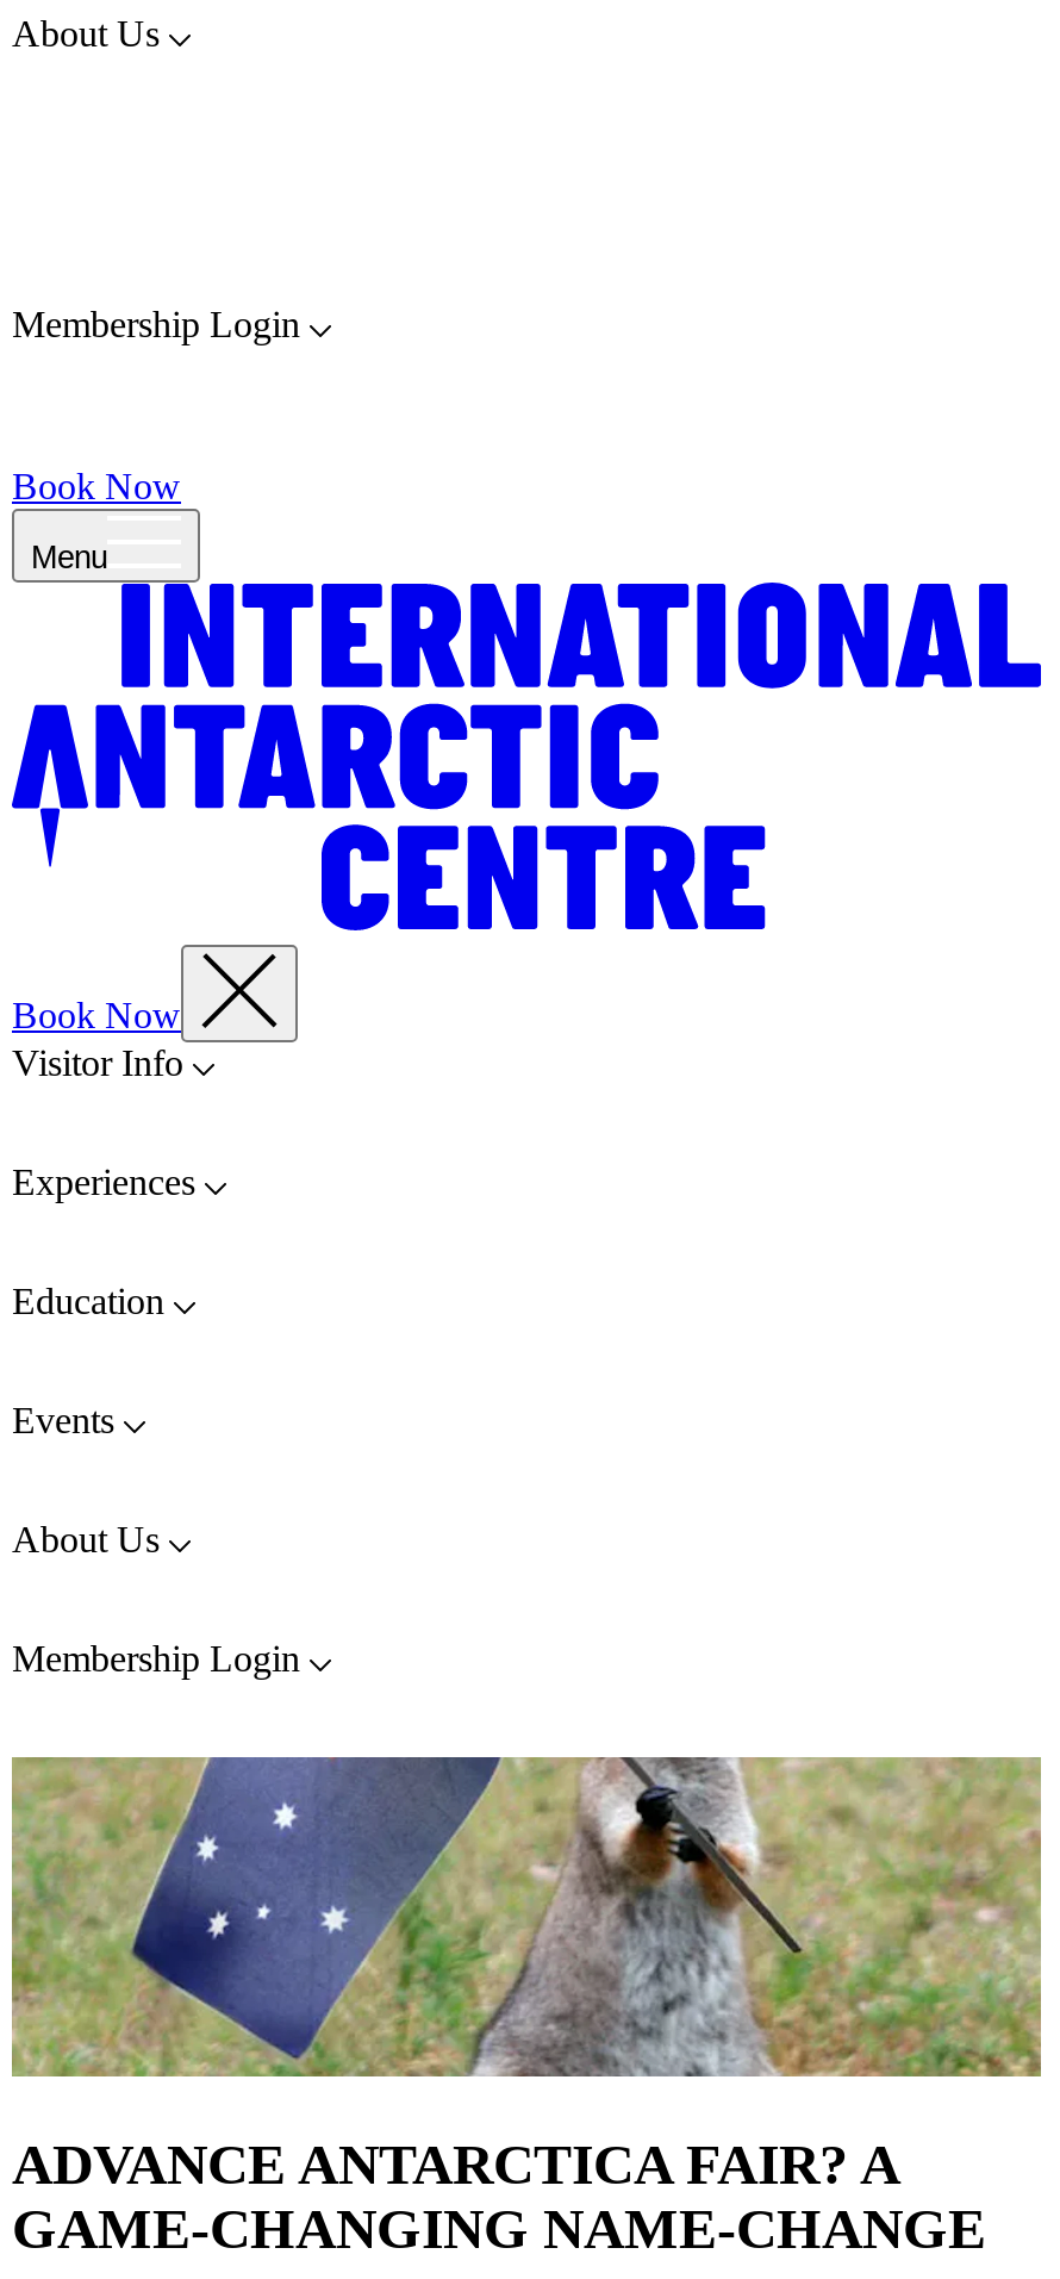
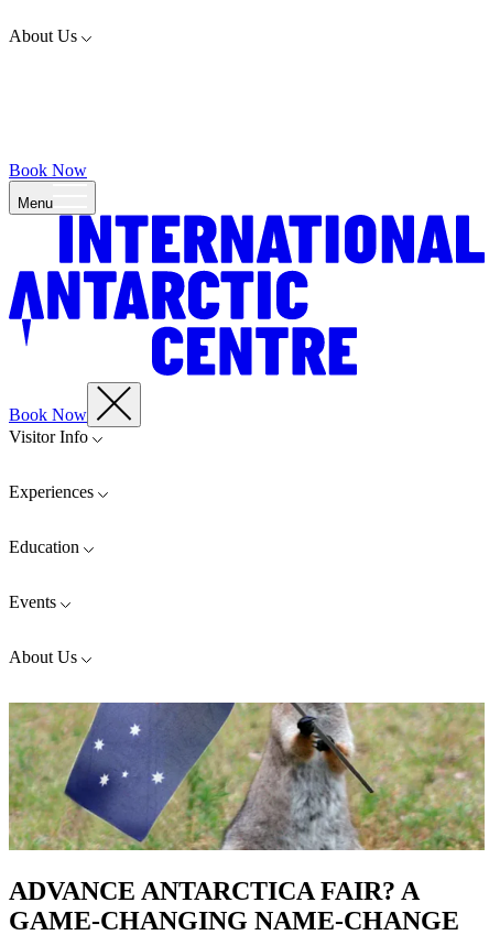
- Membership Login

- Membership Login
